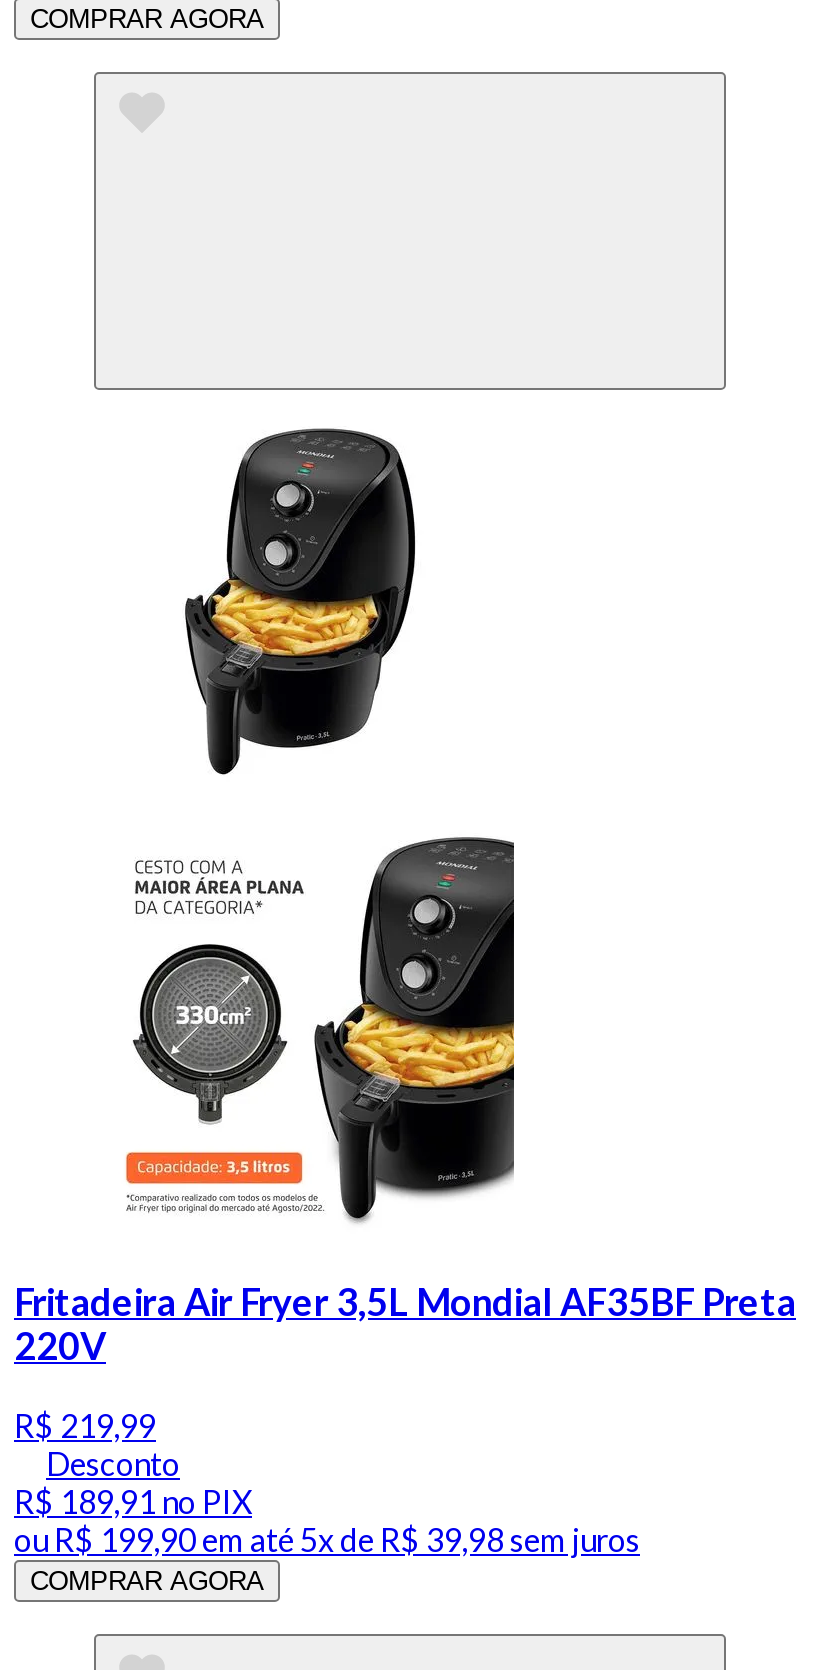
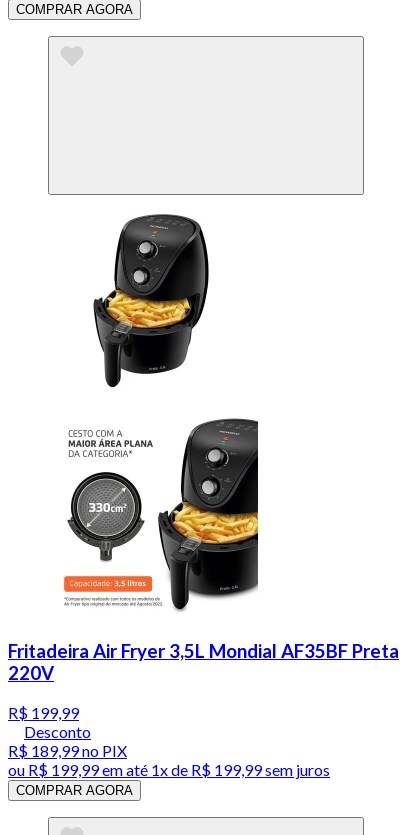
- R$ 219,99
+ R$ 199,99

- R$ 189,91no PIX
+ R$ 189,99no PIX

- ouR$ 199,90em até 5x de R$ 39,98 sem juros
+ ouR$ 199,99em até 1x de R$ 199,99 sem juros
